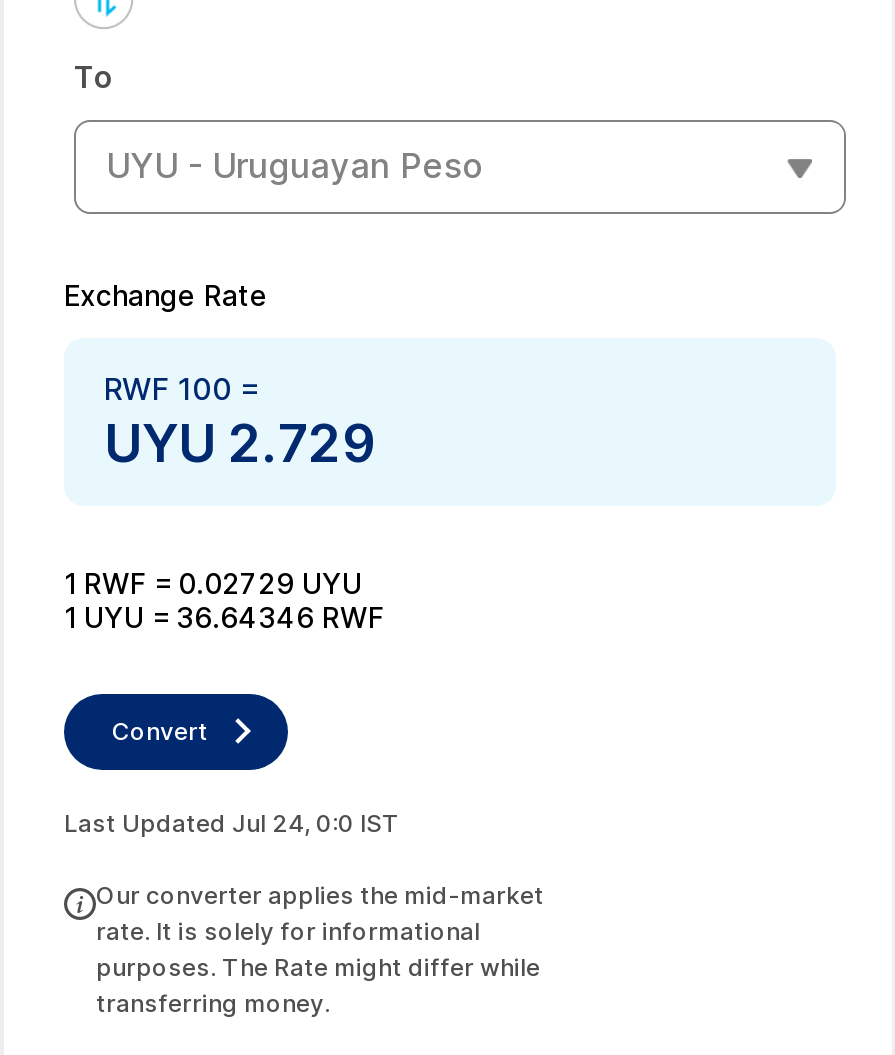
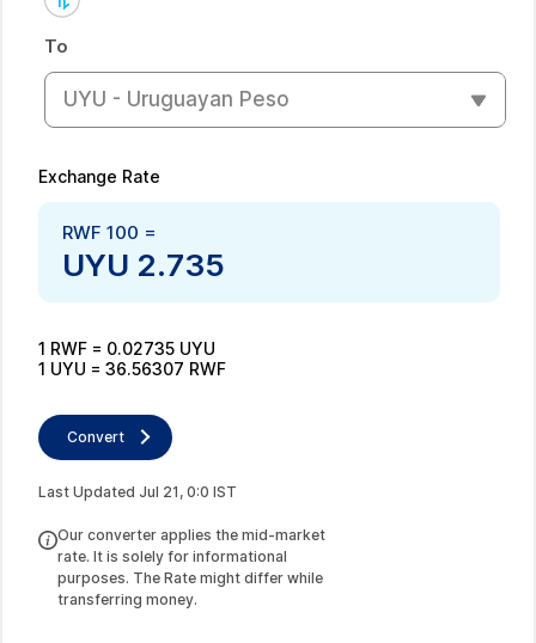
- UYU 2.729
+ UYU 2.735

- 1 RWF = 0.02729 UYU
+ 1 RWF = 0.02735 UYU

- 1 UYU = 36.64346 RWF
+ 1 UYU = 36.56307 RWF

- Last Updated Jul 24, 0:0 IST
+ Last Updated Jul 21, 0:0 IST
